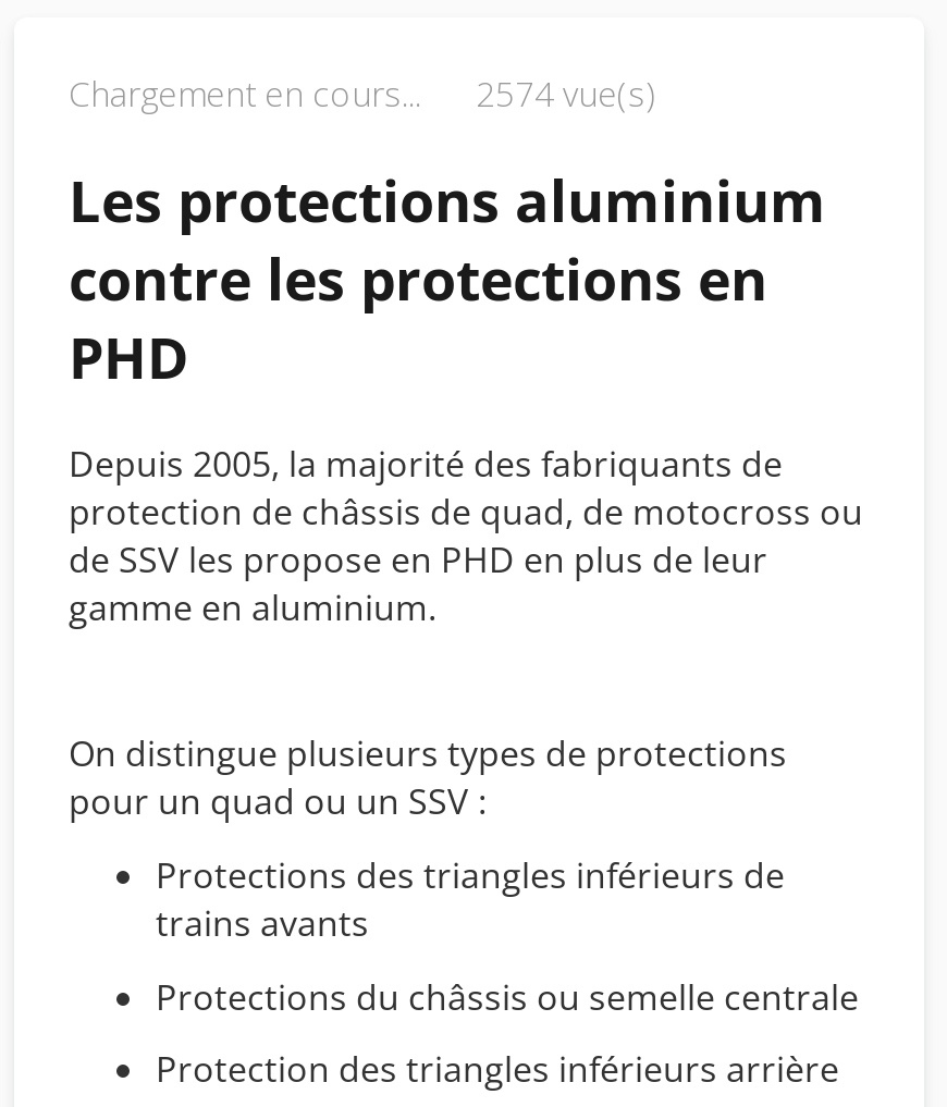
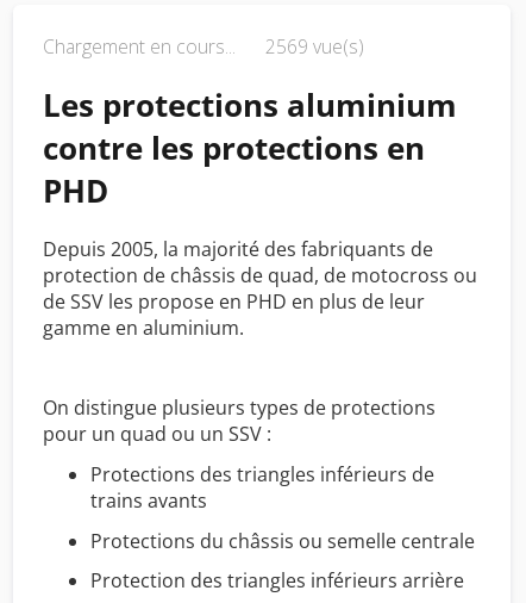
- Chargement en cours... 2574 vue(s)
+ Chargement en cours... 2569 vue(s)
